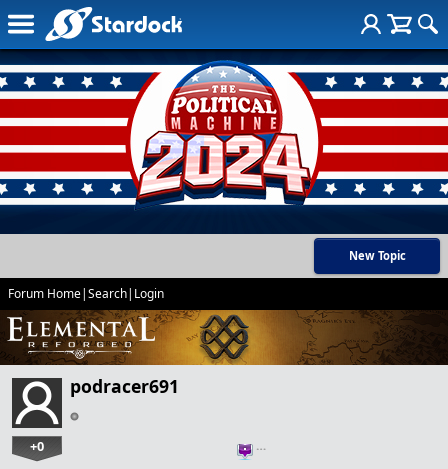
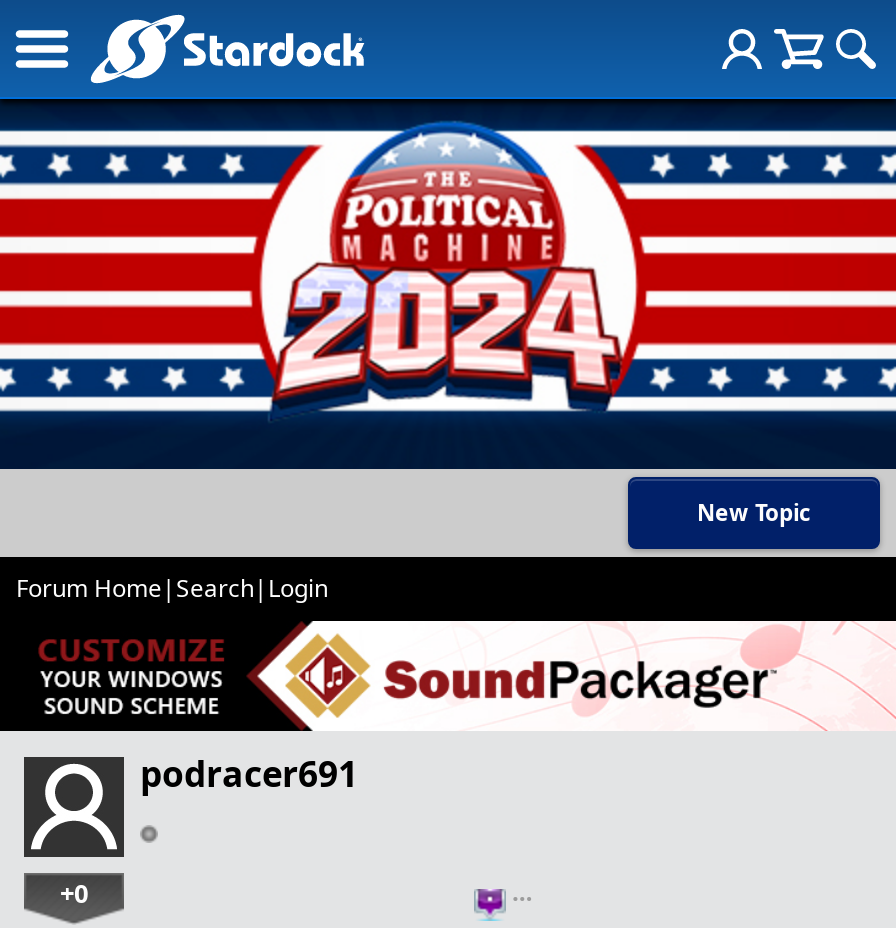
- [image]
+ [image]
